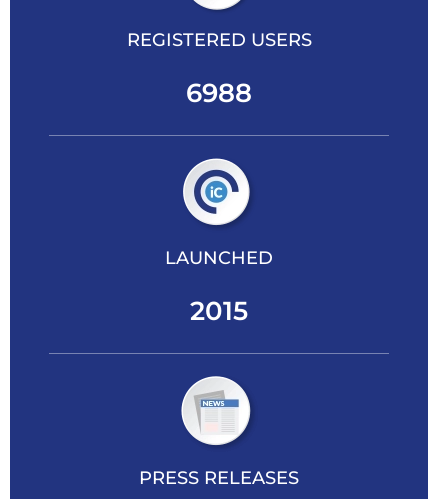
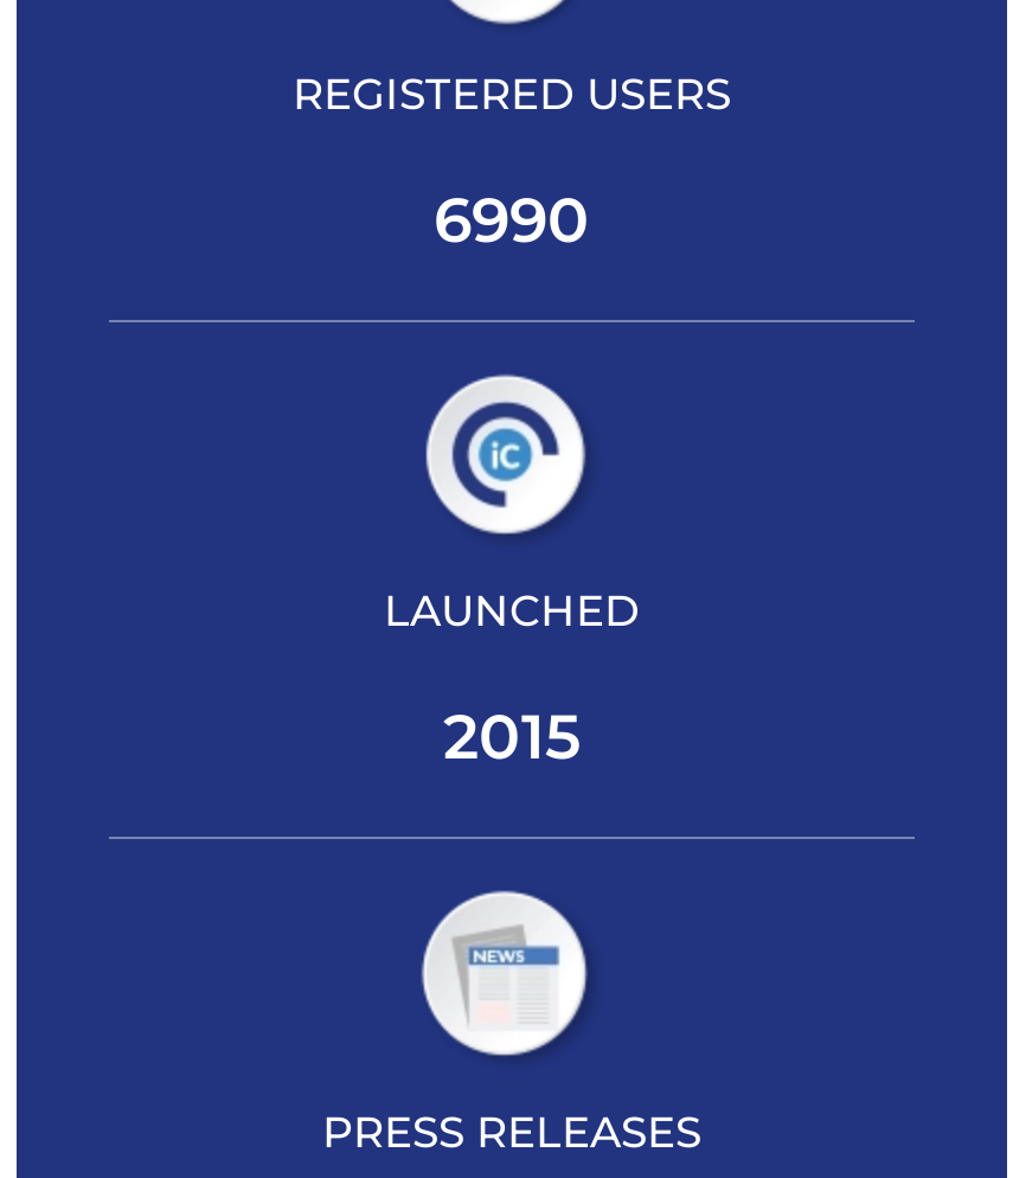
- 6988
+ 6990
